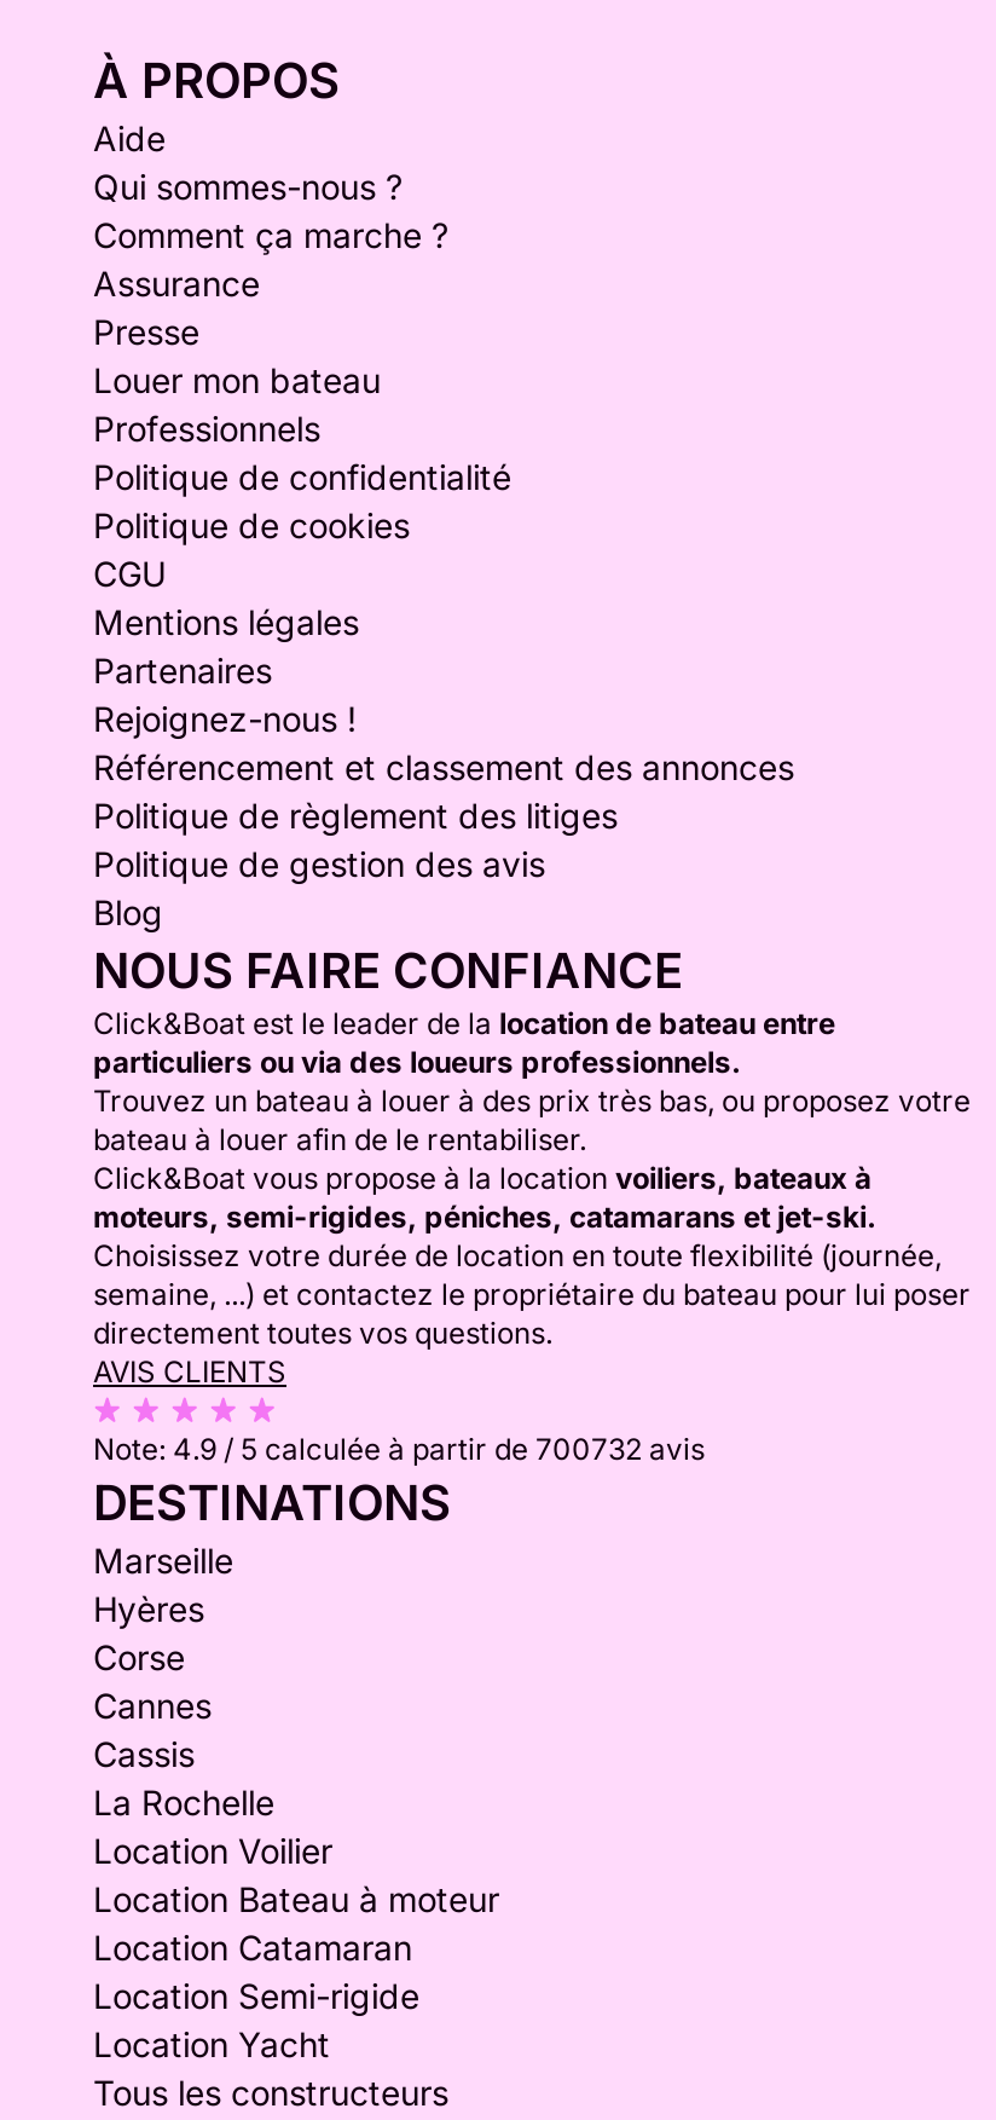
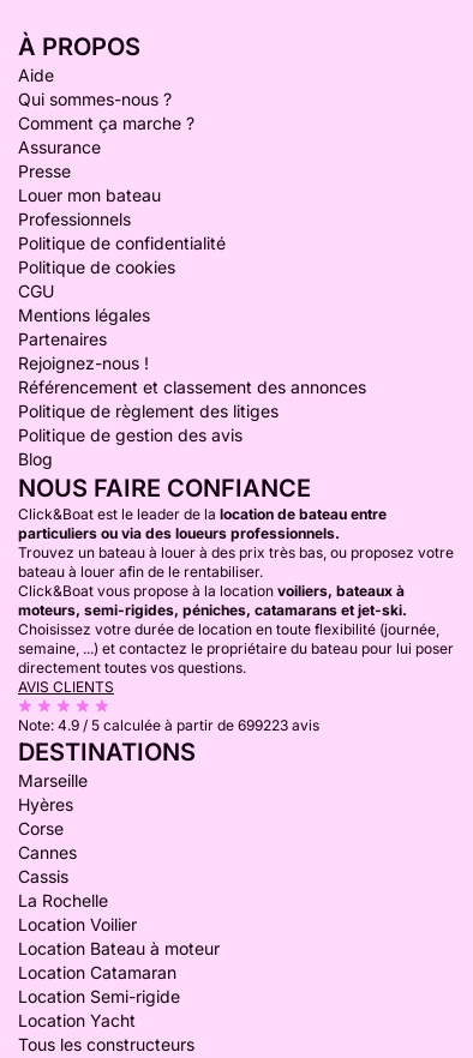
- Note: 4.9 / 5 calculée à partir de 700732 avis
+ Note: 4.9 / 5 calculée à partir de 699223 avis
